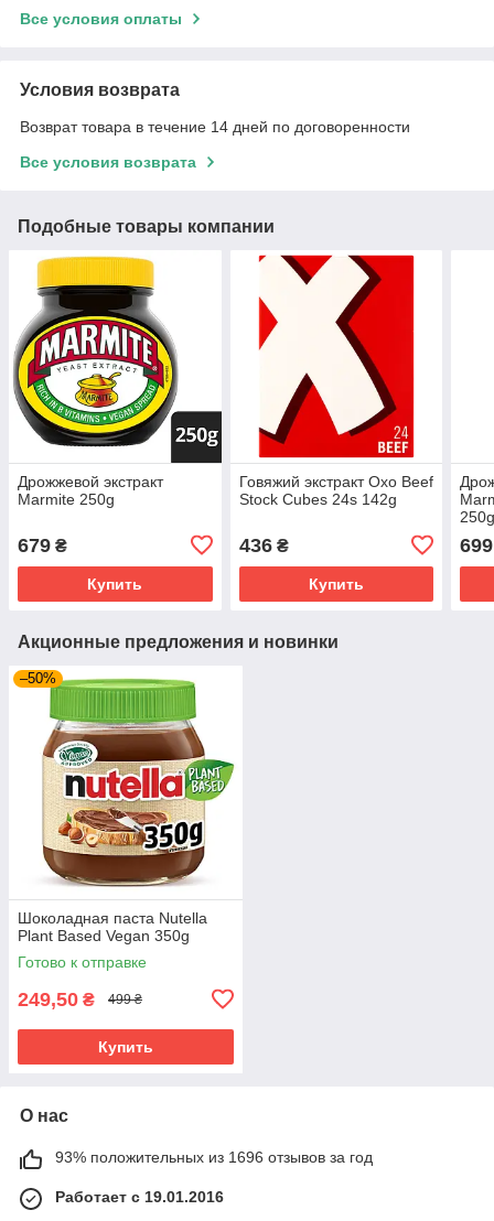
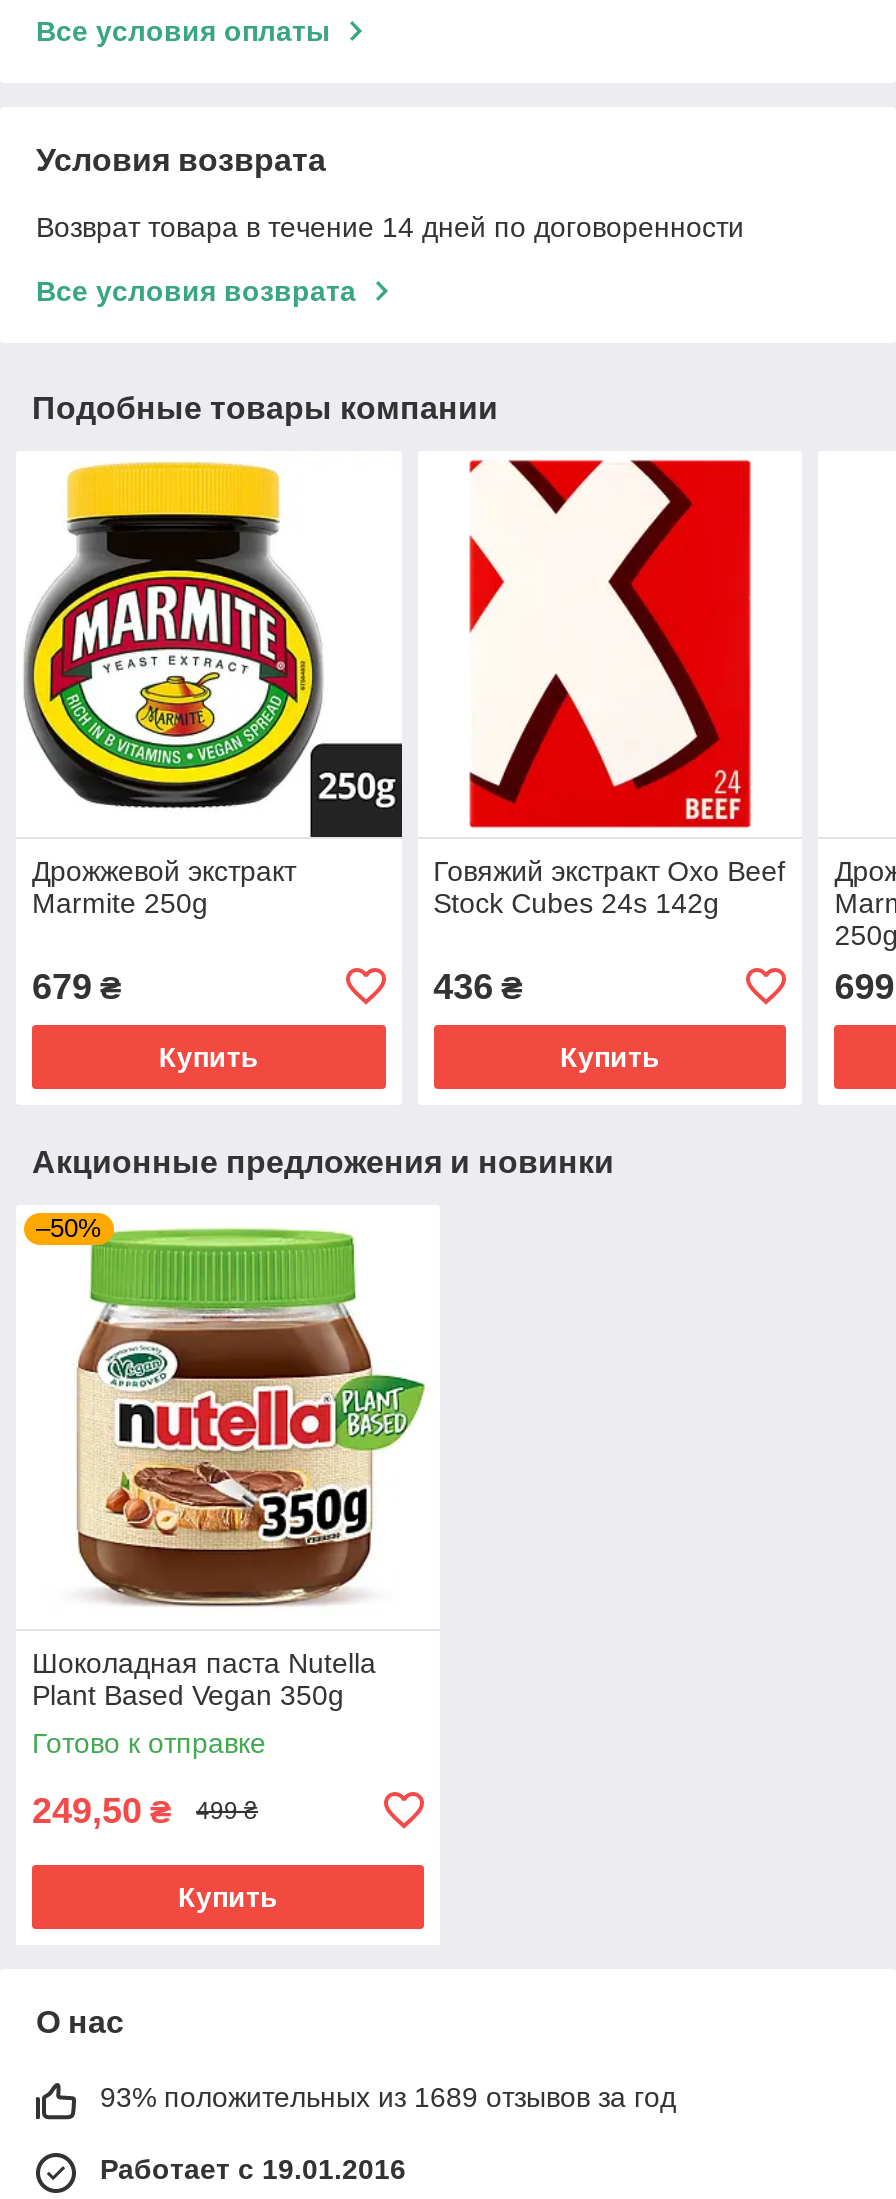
- 93% положительных из 1696 отзывов за год
+ 93% положительных из 1689 отзывов за год
